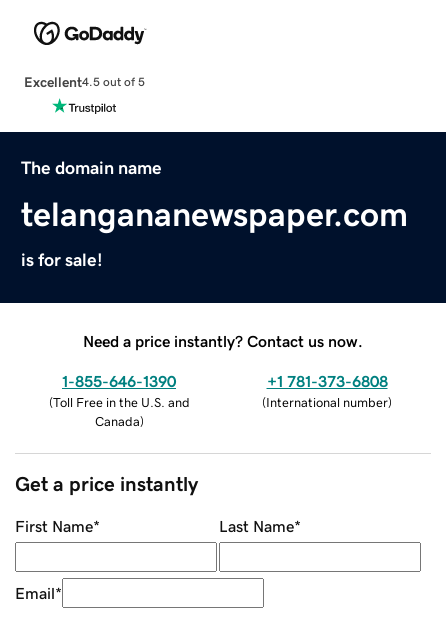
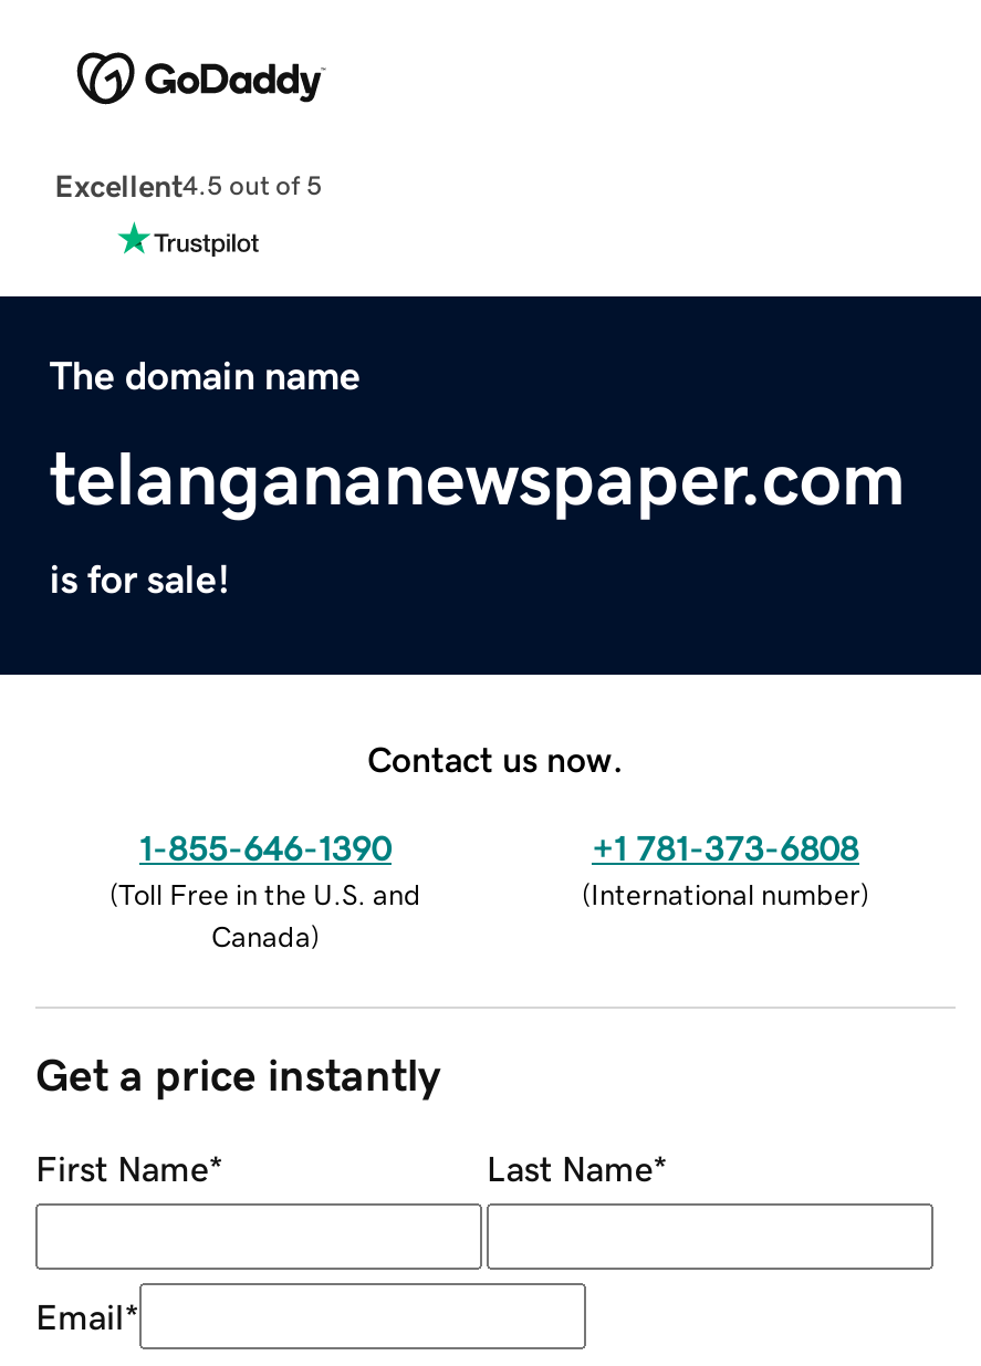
- Need a price instantly? Contact us now.
+ Contact us now.
